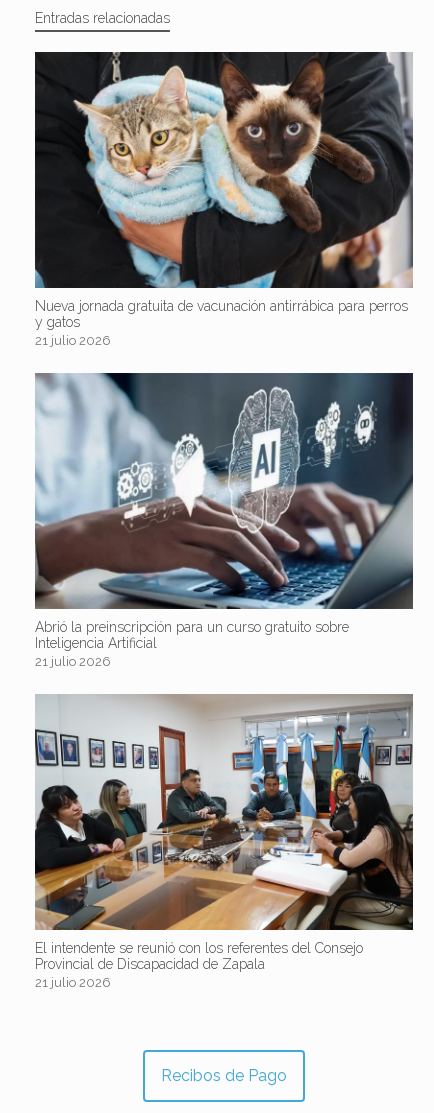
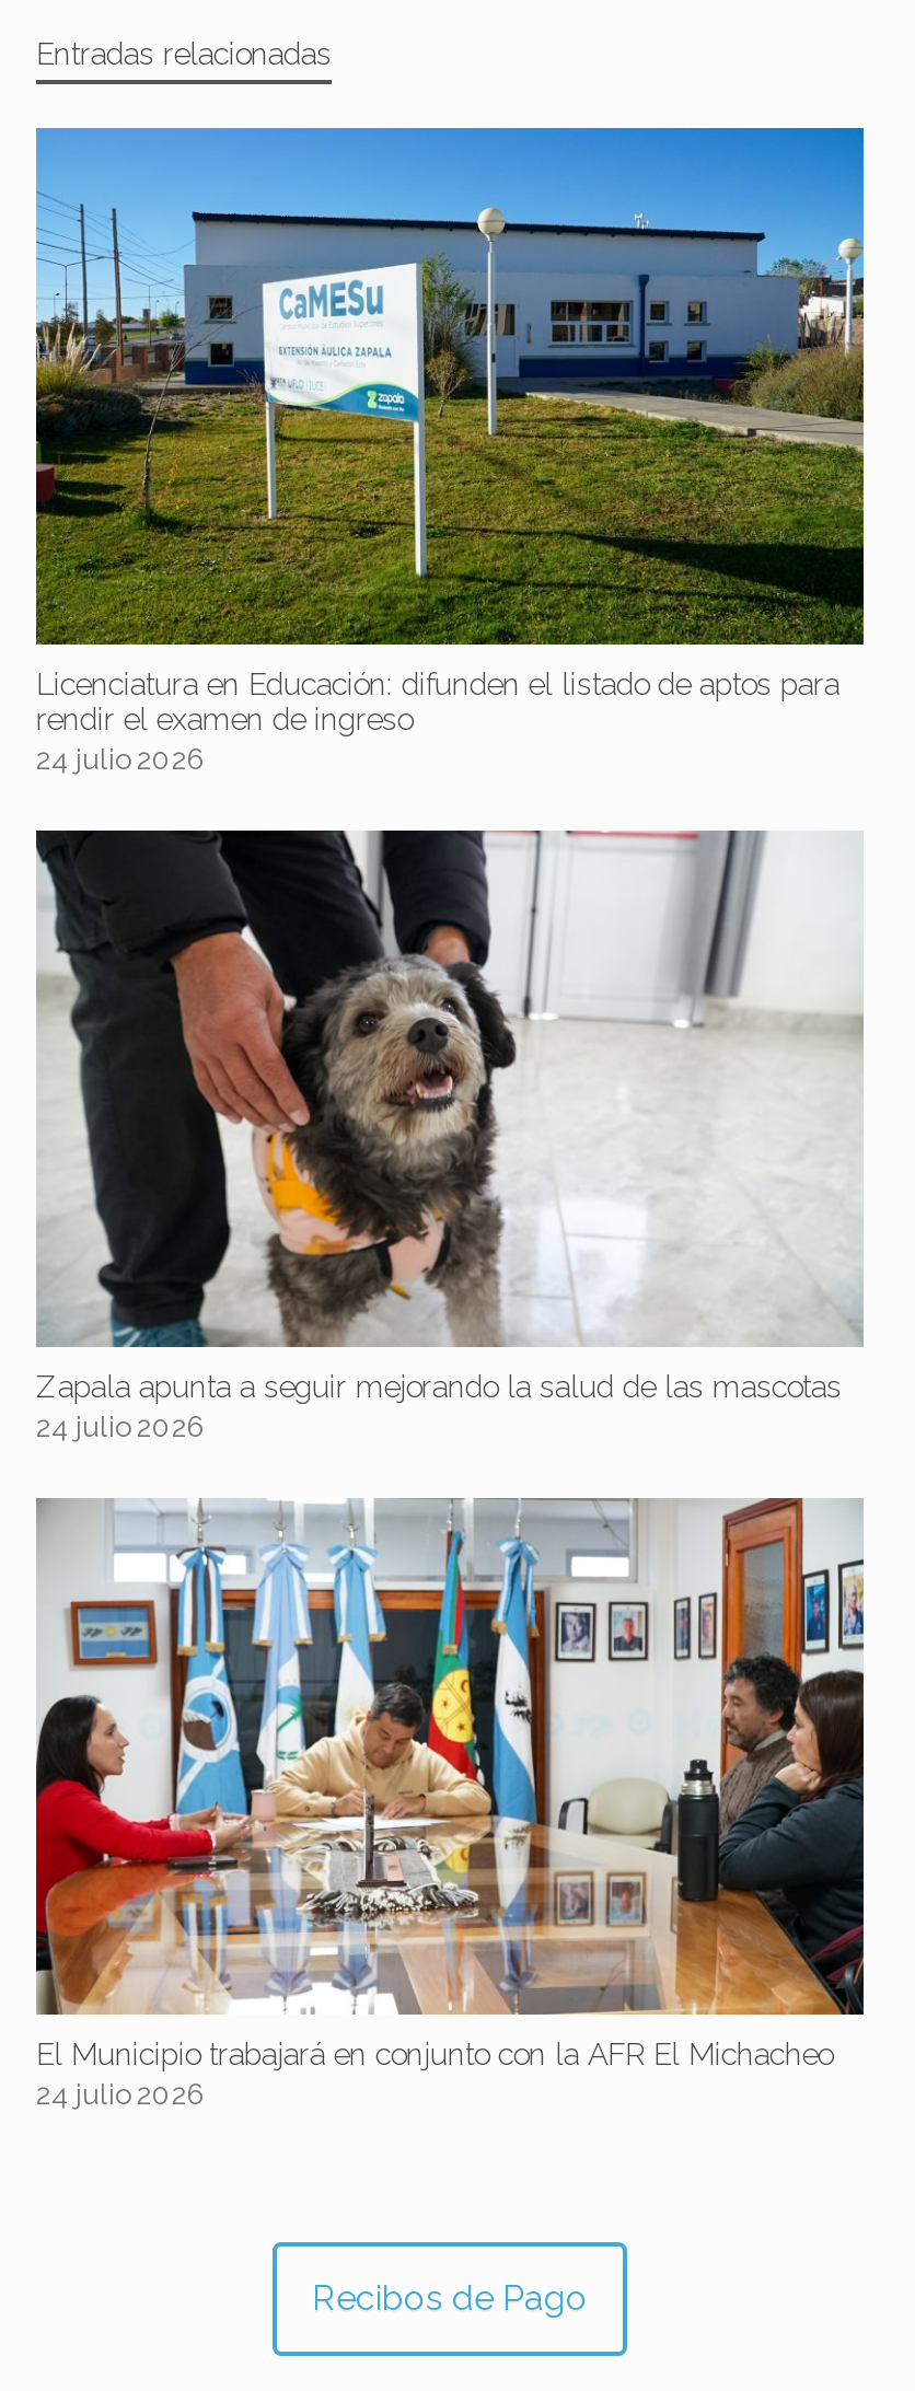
- [image]
- Nueva jornada gratuita de vacunación antirrábica para perros
- y gatos
- 21 julio 2026
+ [image]
+ Licenciatura en Educación: difunden el listado de aptos para
+ rendir el examen de ingreso
+ 24 julio 2026

- [image]
- Abrió la preinscripción para un curso gratuito sobre
- Inteligencia Artificial
- 21 julio 2026
+ [image]
+ Zapala apunta a seguir mejorando la salud de las mascotas
+ 24 julio 2026

- [image]
- El intendente se reunió con los referentes del Consejo
- Provincial de Discapacidad de Zapala
- 21 julio 2026
+ [image]
+ El Municipio trabajará en conjunto con la AFR El Michacheo
+ 24 julio 2026
